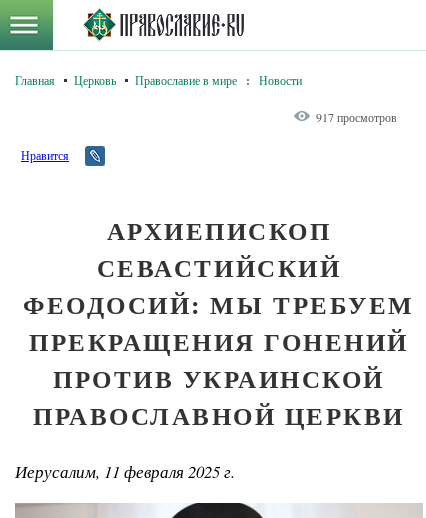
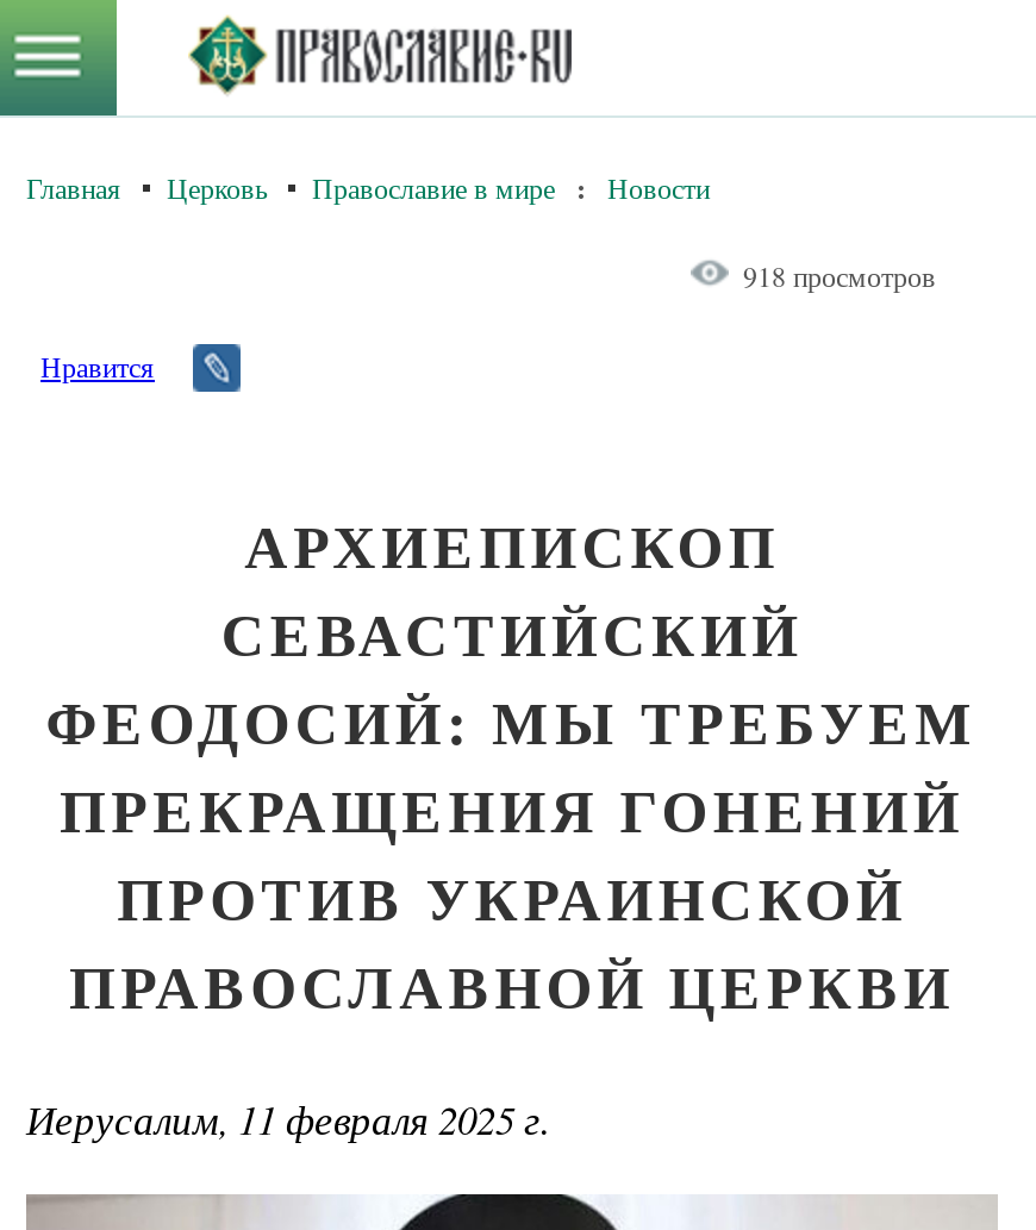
- 917 просмотров
+ 918 просмотров
